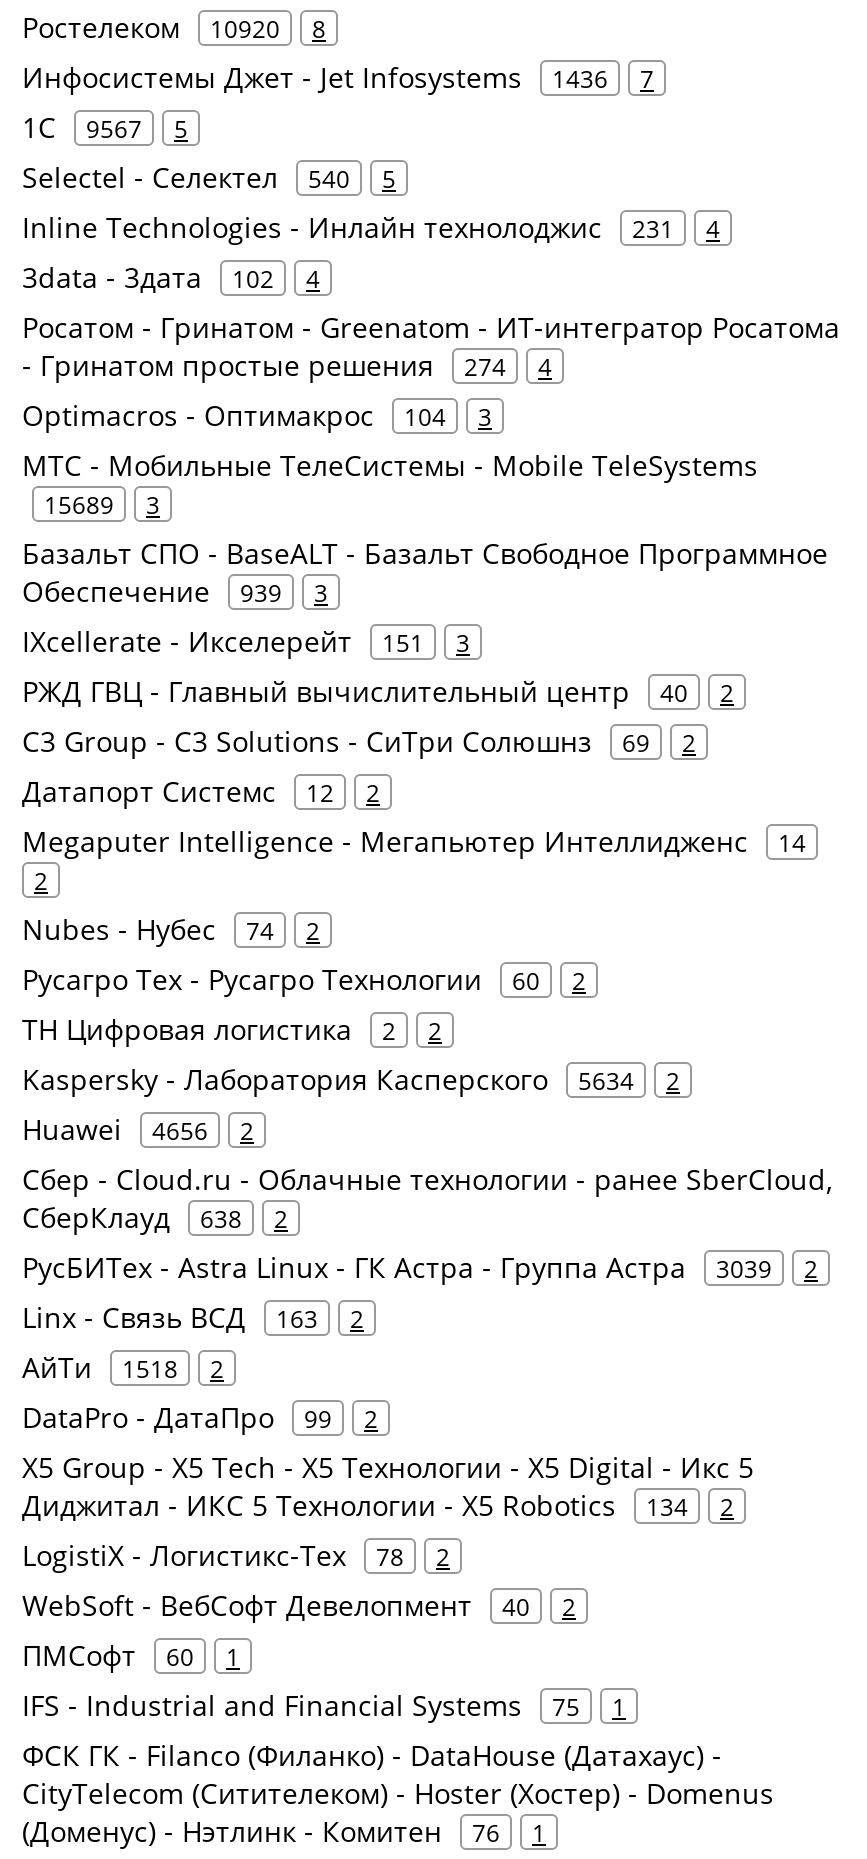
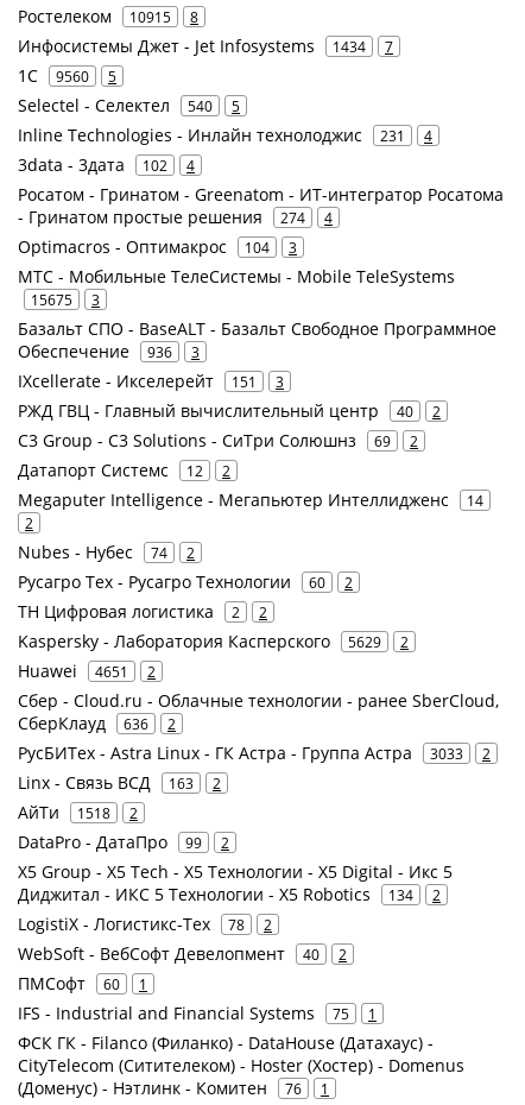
- Ростелеком 10920 8
+ Ростелеком 10915 8

- Инфосистемы Джет - Jet Infosystems 1436 7
+ Инфосистемы Джет - Jet Infosystems 1434 7

- 1С 9567 5
+ 1С 9560 5

- 15689 3
+ 15675 3

- Обеспечение 939 3
+ Обеспечение 936 3

- Kaspersky - Лаборатория Касперского 5634 2
+ Kaspersky - Лаборатория Касперского 5629 2

- Huawei 4656 2
+ Huawei 4651 2

- СберКлауд 638 2
+ СберКлауд 636 2

- РусБИТех - Astra Linux - ГК Астра - Группа Астра 3039 2
+ РусБИТех - Astra Linux - ГК Астра - Группа Астра 3033 2
